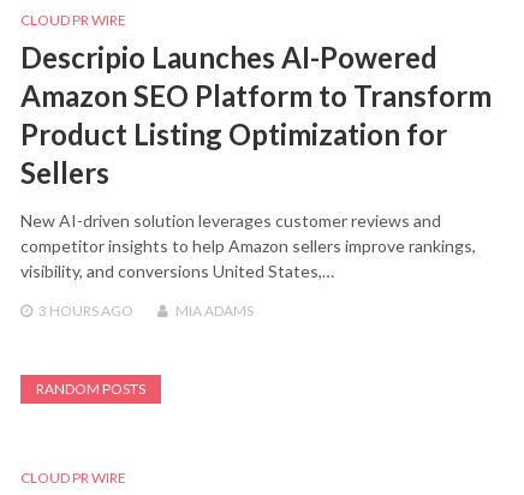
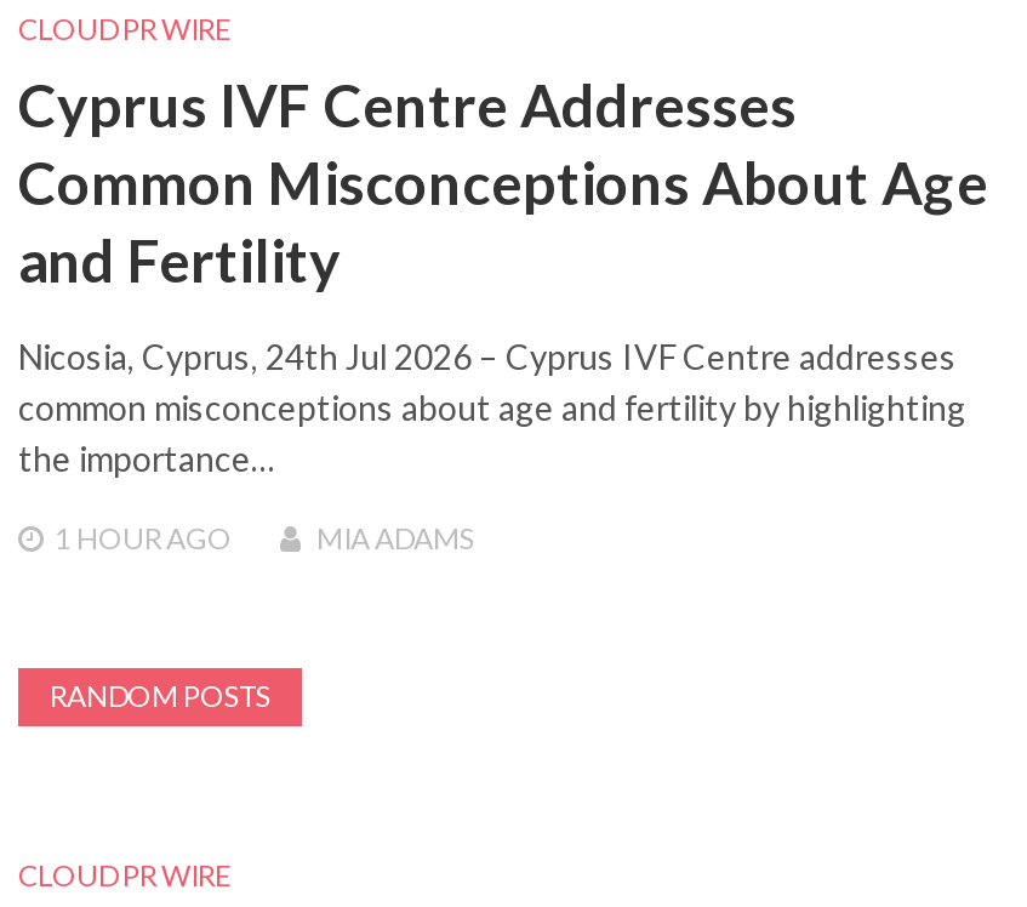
- Descripio Launches AI-Powered
- Amazon SEO Platform to Transform
- Product Listing Optimization for
- Sellers
+ Cyprus IVF Centre Addresses
+ Common Misconceptions About Age
+ and Fertility

- New AI-driven solution leverages customer reviews and
- competitor insights to help Amazon sellers improve rankings,
- visibility, and conversions United States,…
+ Nicosia, Cyprus, 24th Jul 2026 – Cyprus IVF Centre addresses
+ common misconceptions about age and fertility by highlighting
+ the importance…

- 3 HOURSAGO
+ 1 HOURAGO
